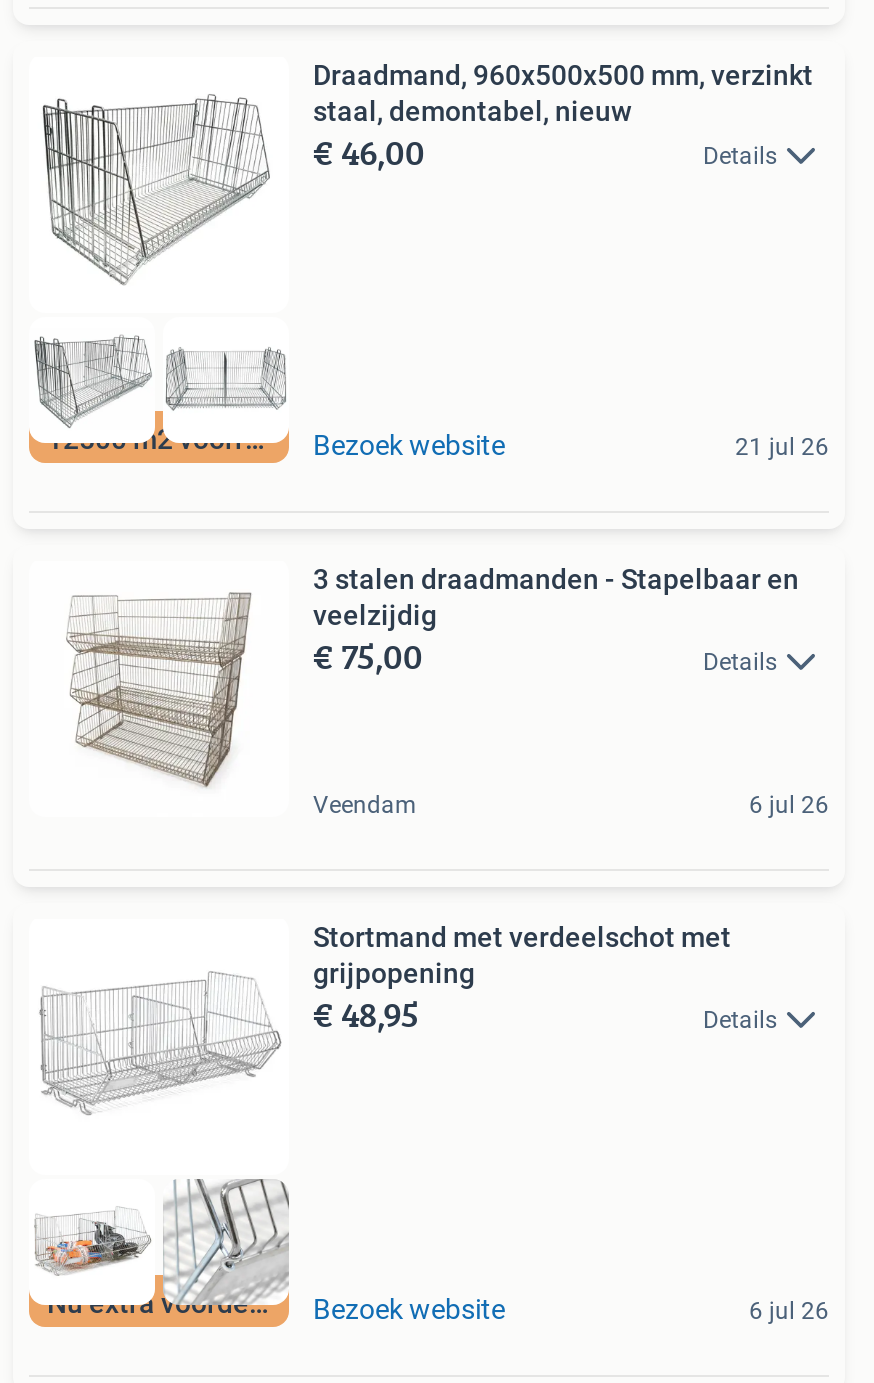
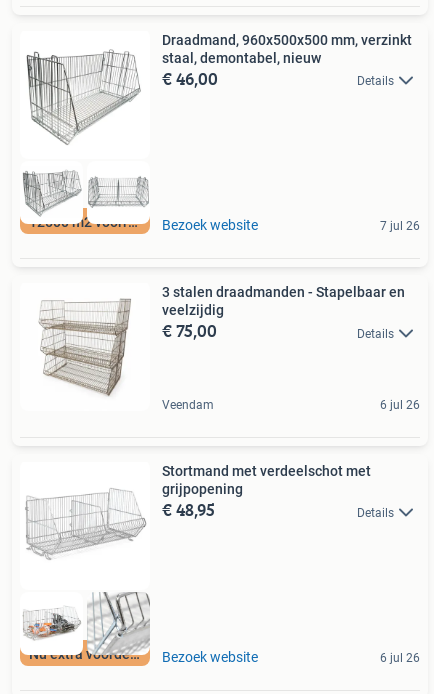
- 21 jul 26
+ 7 jul 26
